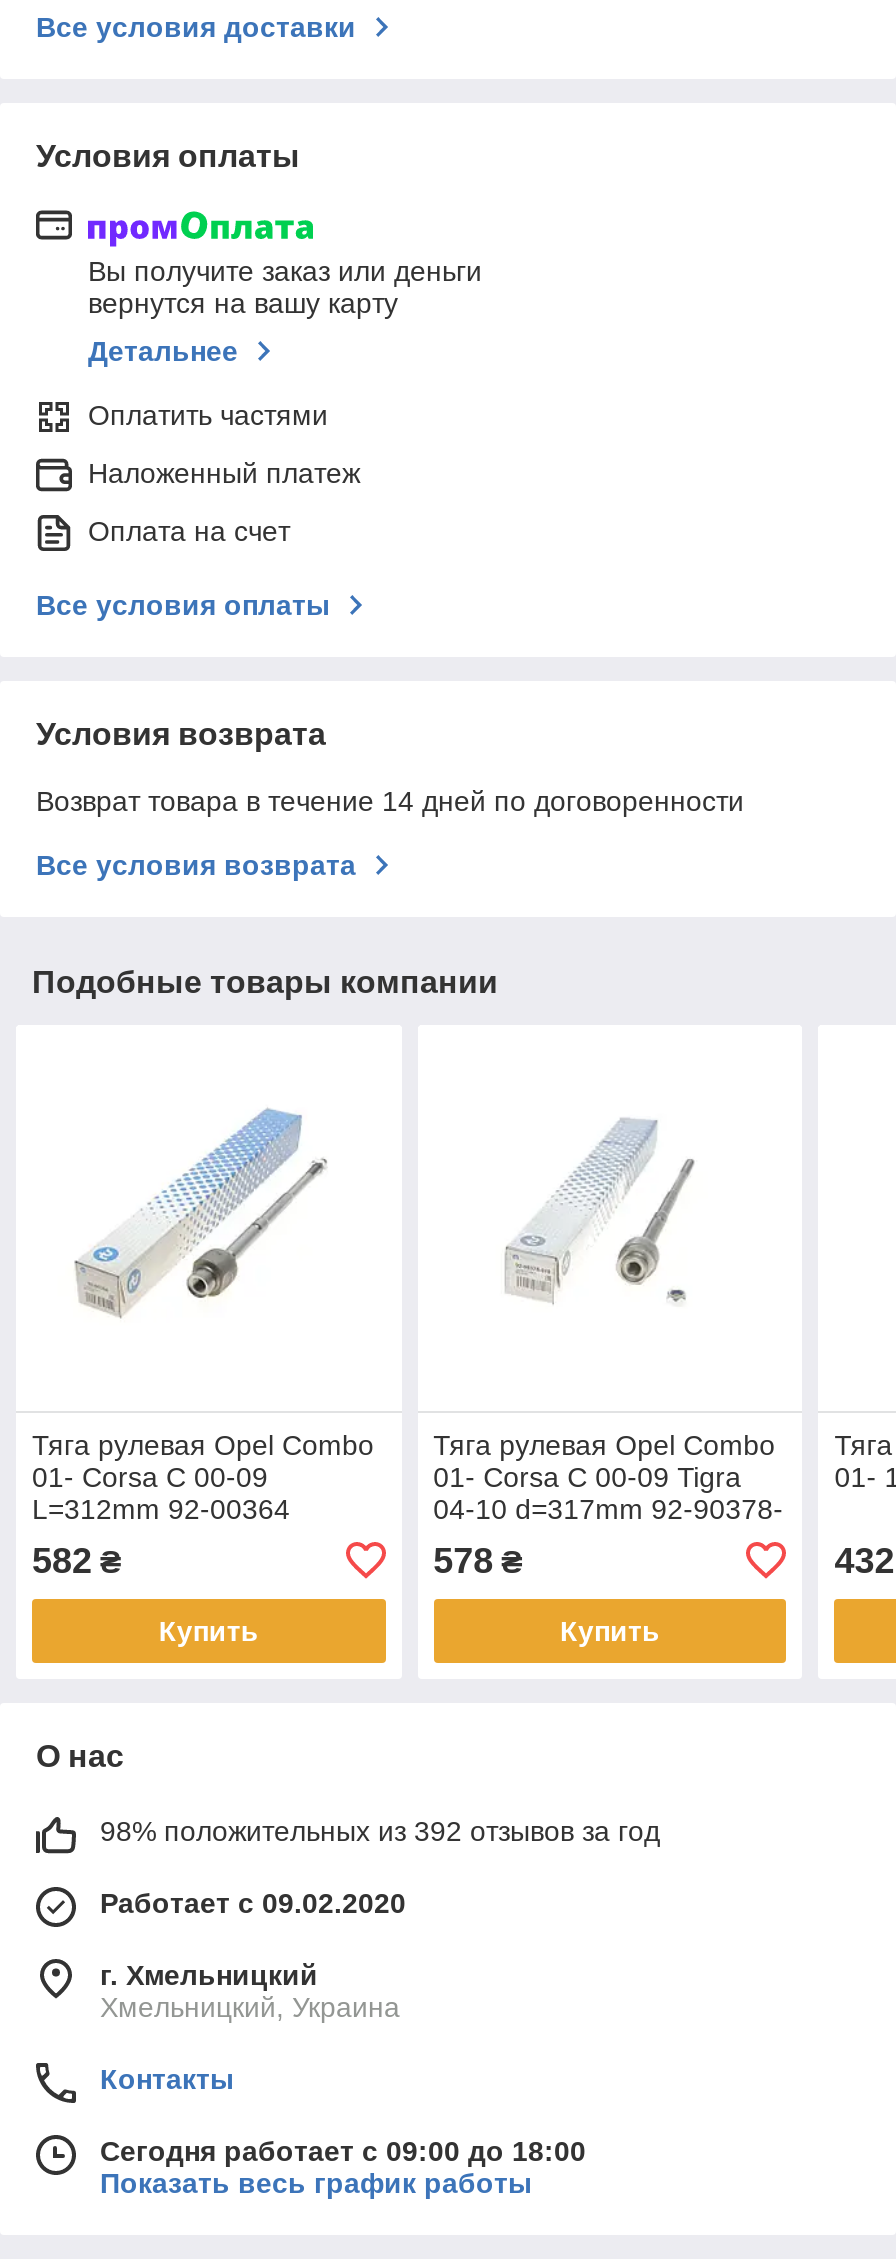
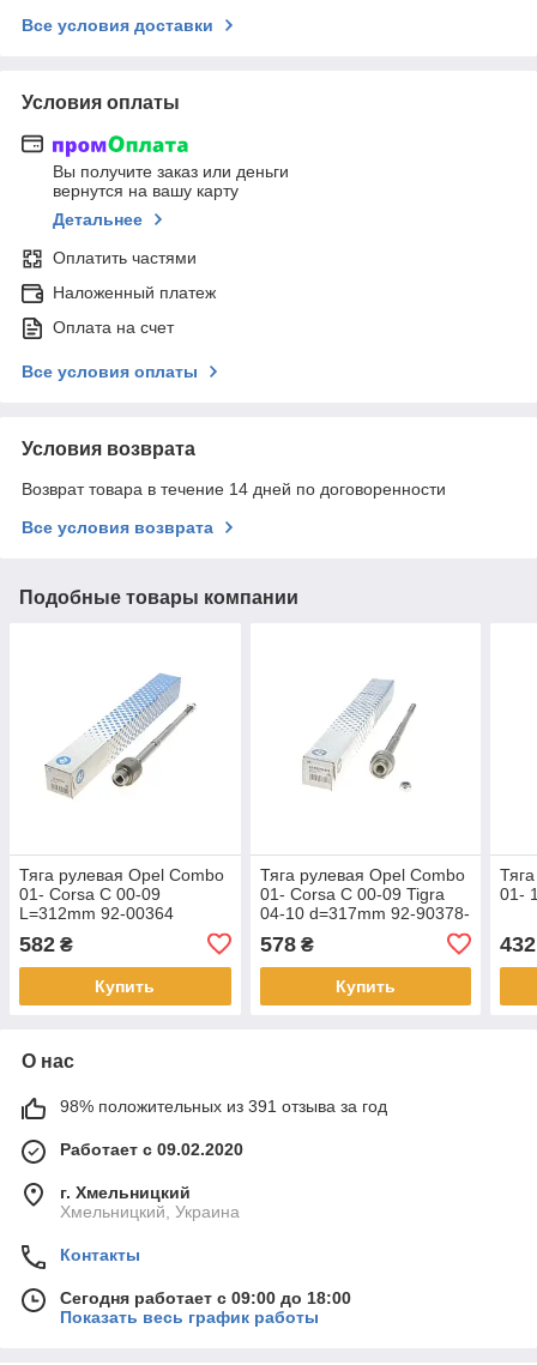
- 98% положительных из 392 отзывов за год
+ 98% положительных из 391 отзыва за год
